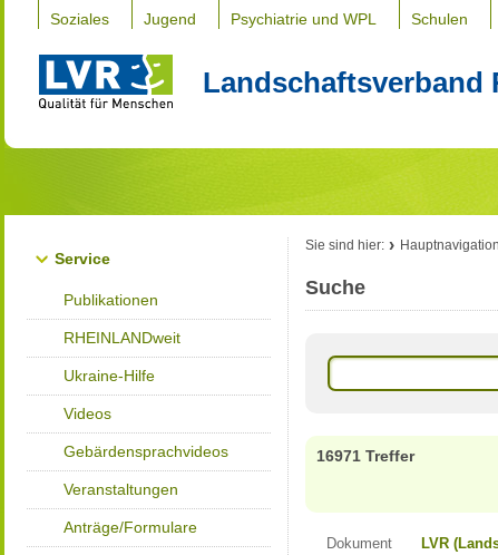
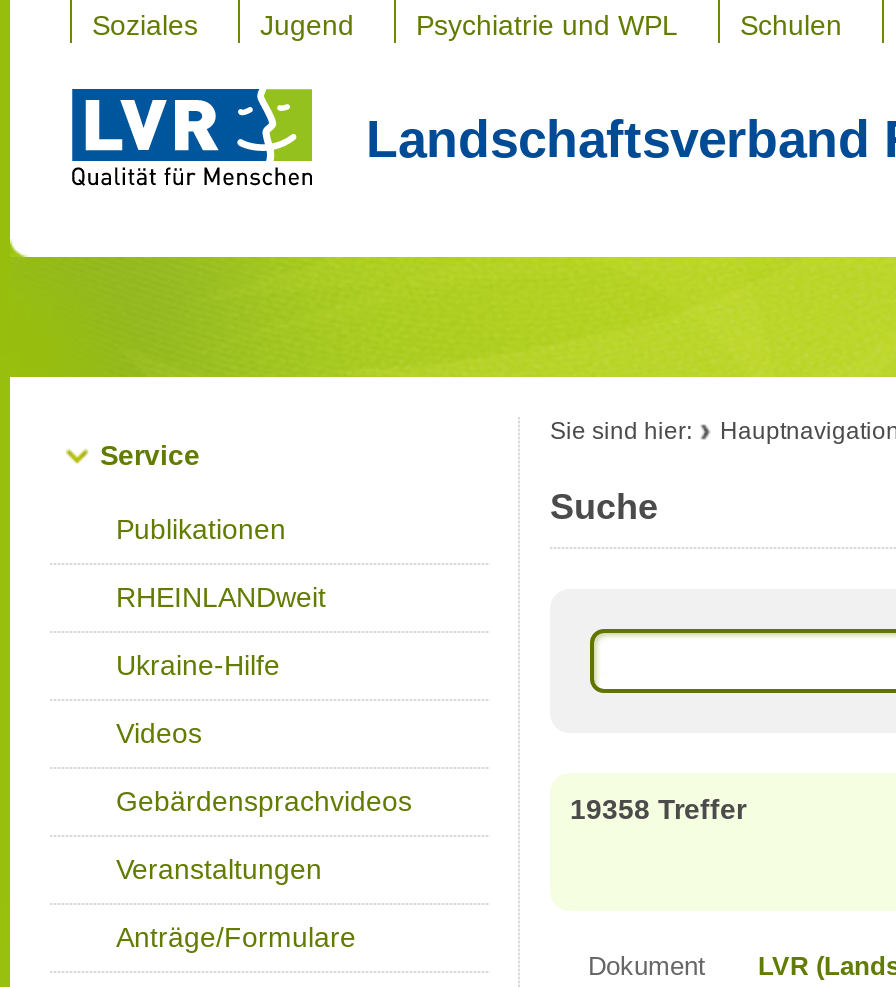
- 16971 Treffer
+ 19358 Treffer
